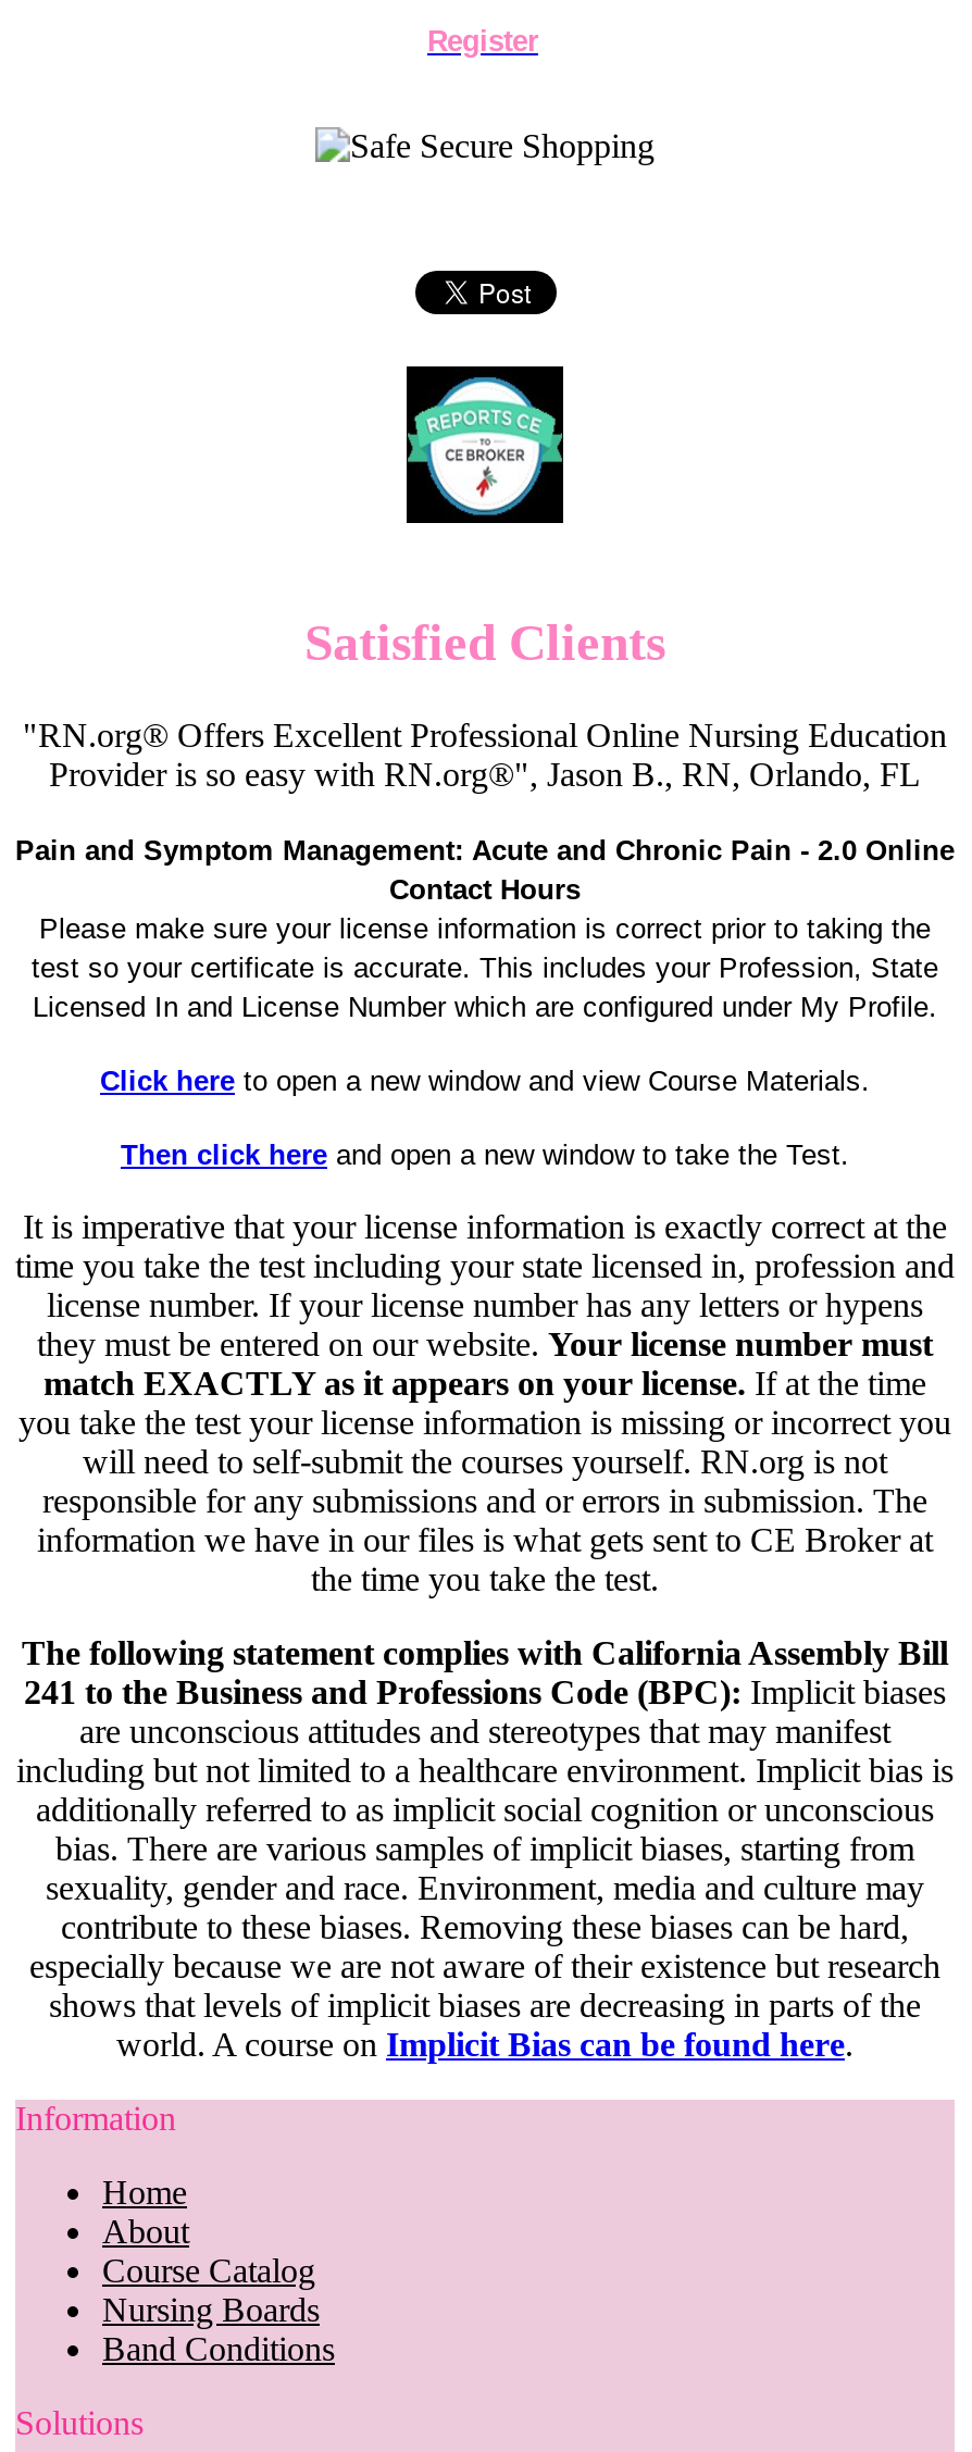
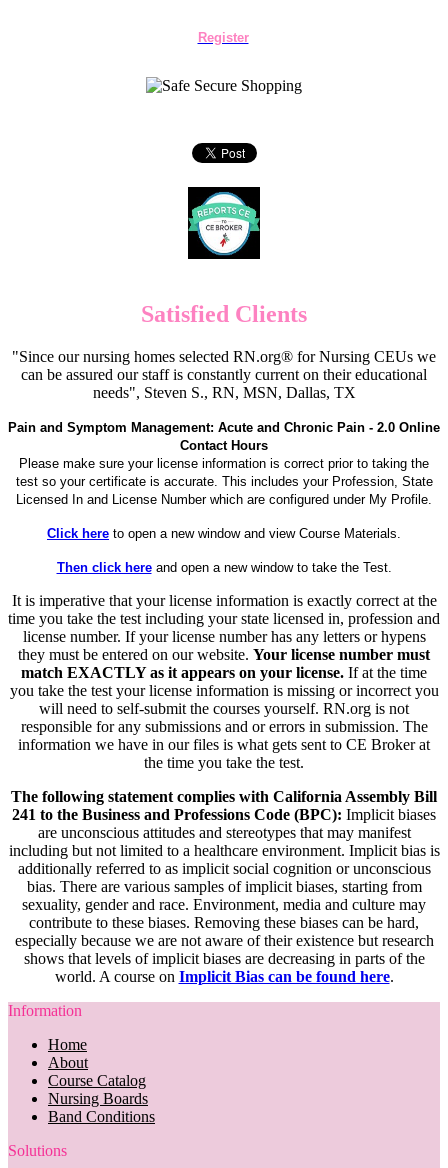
- "RN.org® Offers Excellent Professional Online Nursing Education
- Provider is so easy with RN.org®", Jason B., RN, Orlando, FL
+ "Since our nursing homes selected RN.org® for Nursing CEUs we
+ can be assured our staff is constantly current on their educational
+ needs", Steven S., RN, MSN, Dallas, TX
